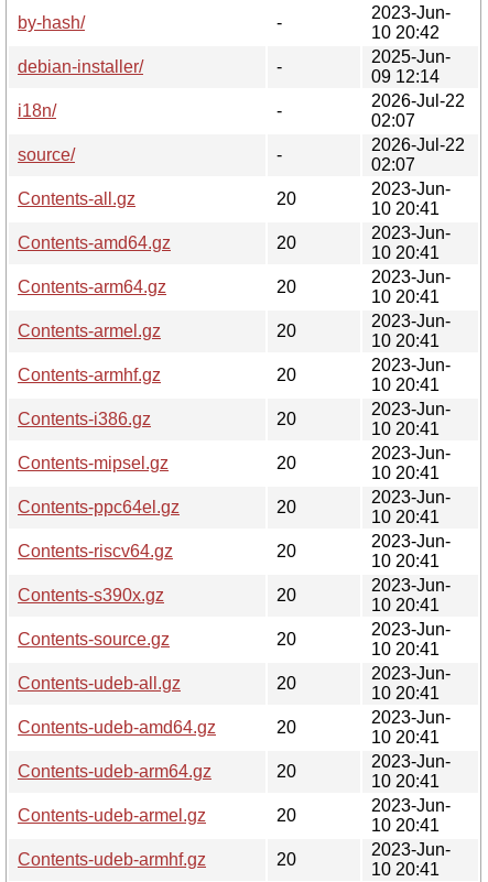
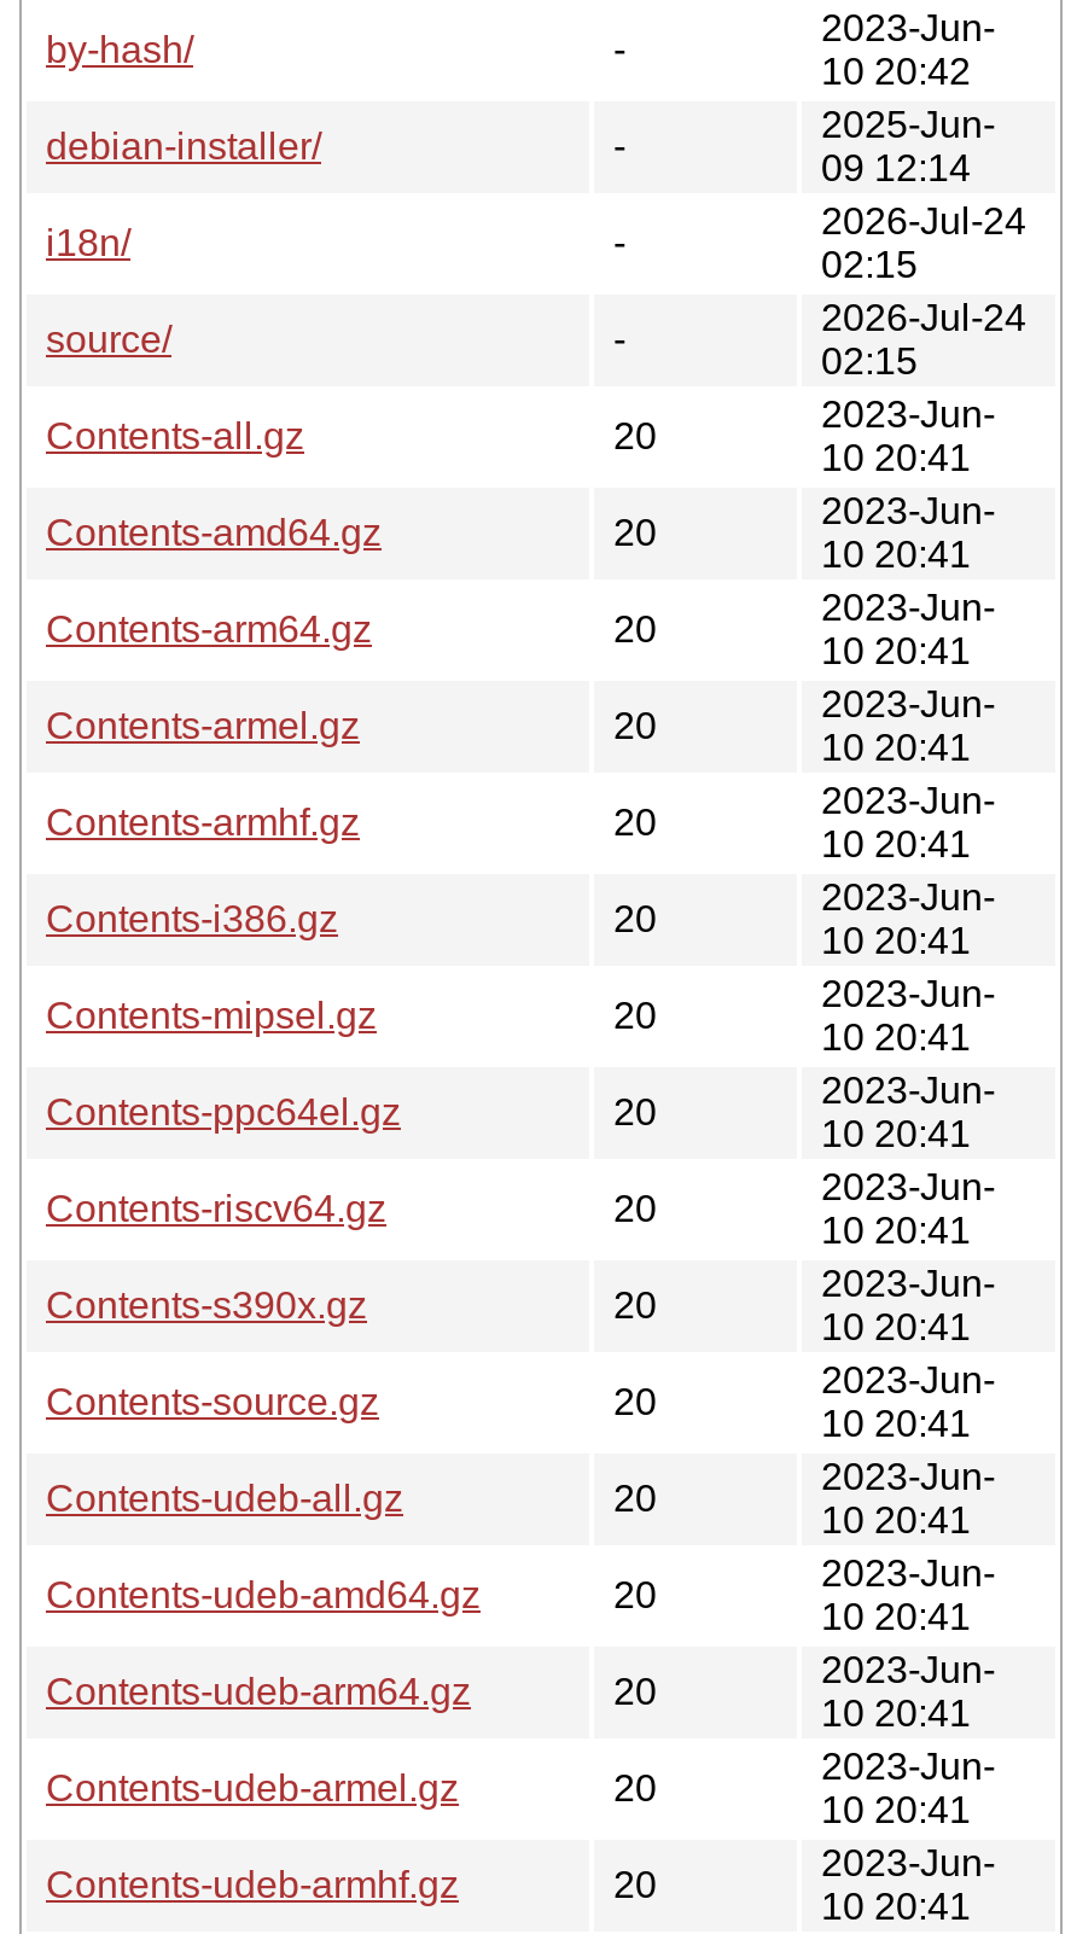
- 2026-Jul-22
- 02:07
+ 2026-Jul-24
+ 02:15

- 2026-Jul-22
- 02:07
+ 2026-Jul-24
+ 02:15
